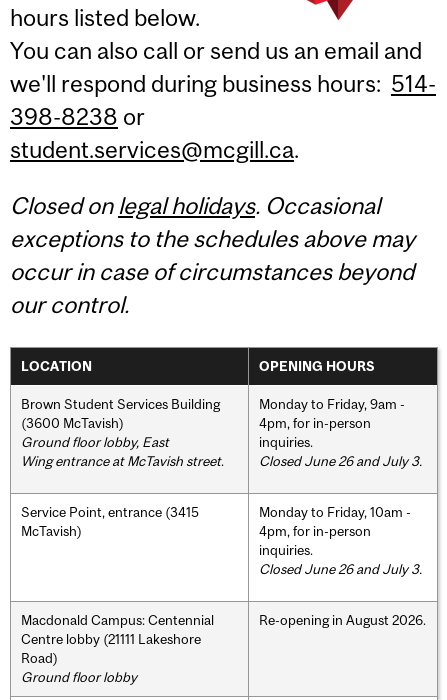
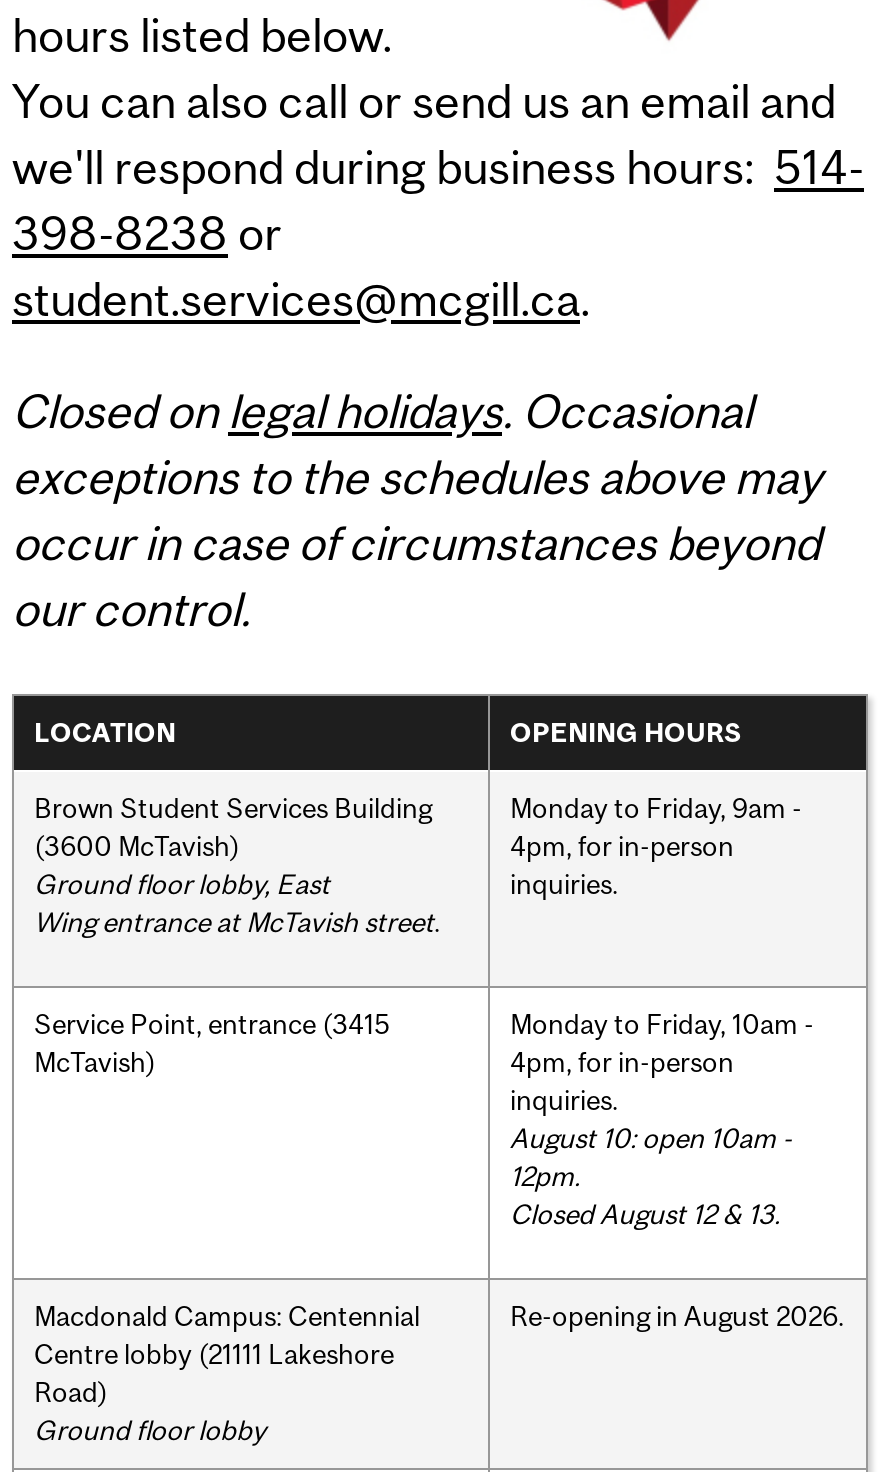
- Closed June 26 and July 3.

- Closed June 26 and July 3.
+ August 10: open 10am -
+ 12pm.
+ Closed August 12 & 13.
